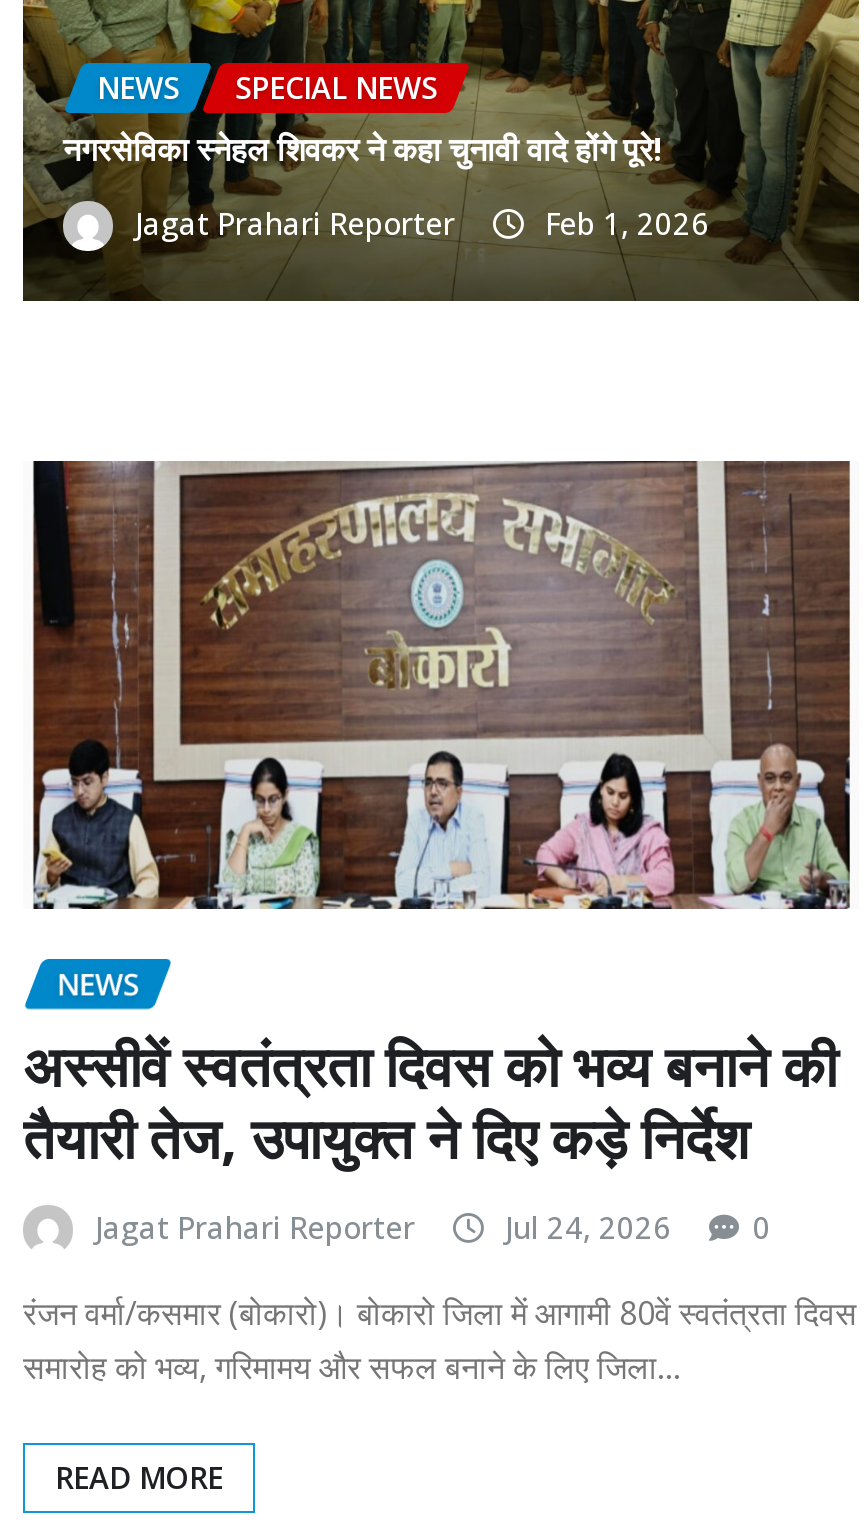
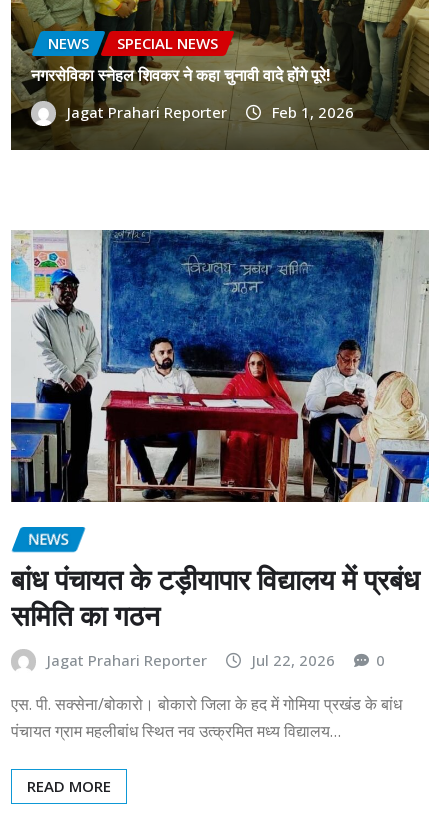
- [image]
+ [image]

- अस्सीवें स्वतंत्रता दिवस को भव्य बनाने की
- तैयारी तेज, उपायुक्त ने दिए कड़े निर्देश
+ बांध पंचायत के टड़ीयापार विद्यालय में प्रबंध
+ समिति का गठन

- Jul 24, 2026
+ Jul 22, 2026

- रंजन वर्मा/कसमार (बोकारो)। बोकारो जिला में आगामी 80वें स्वतंत्रता दिवस
- समारोह को भव्य, गरिमामय और सफल बनाने के लिए जिला…
+ एस. पी. सक्सेना/बोकारो। बोकारो जिला के हद में गोमिया प्रखंड के बांध
+ पंचायत ग्राम महलीबांध स्थित नव उत्क्रमित मध्य विद्यालय…
